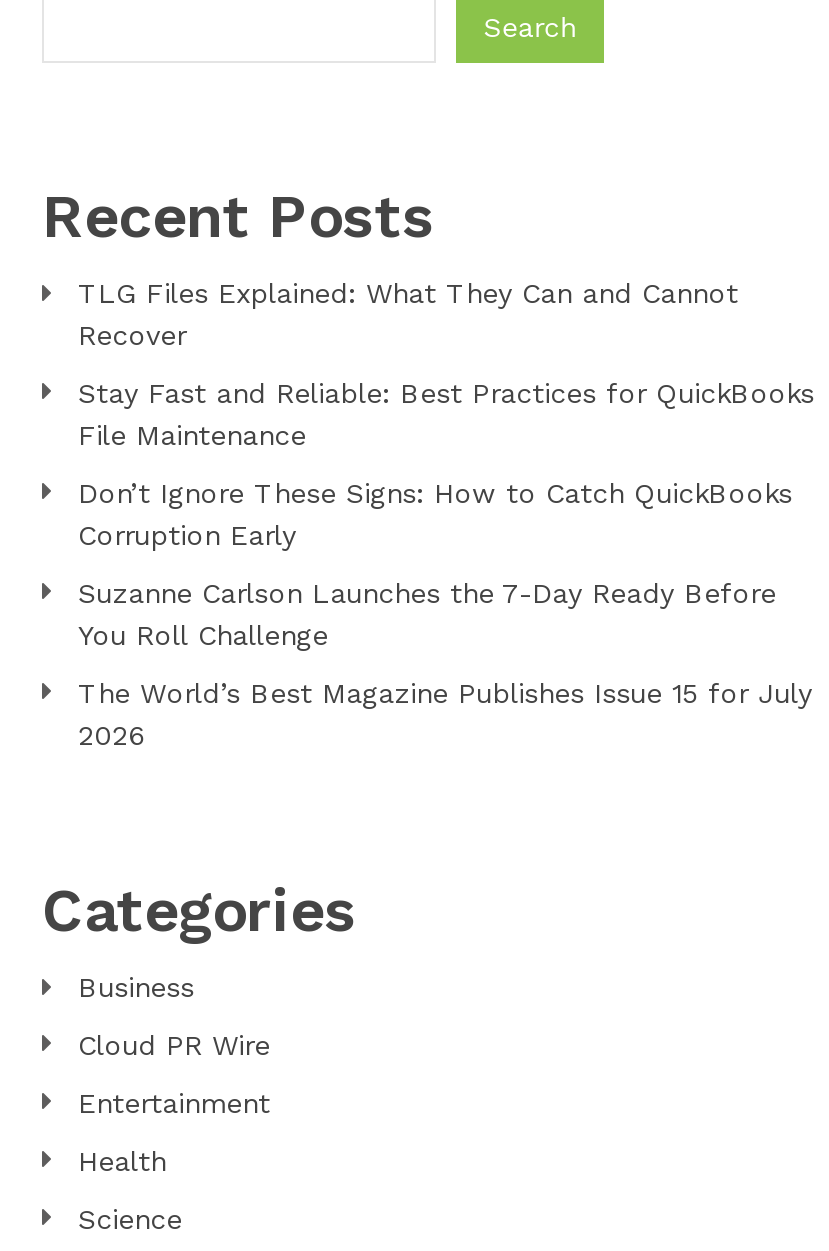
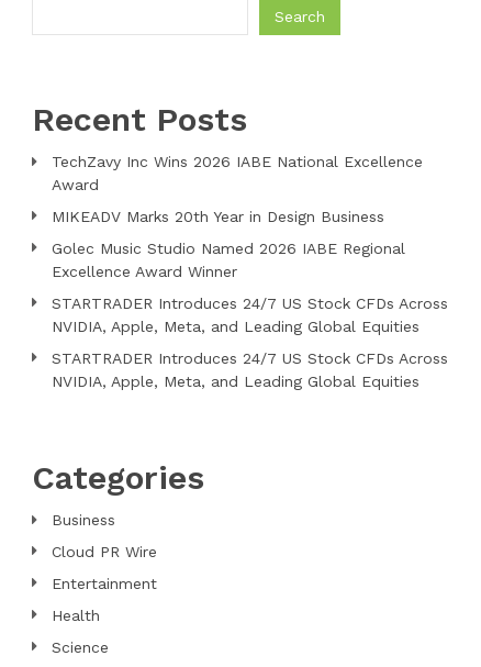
- TLG Files Explained: What They Can and Cannot
- Recover
+ TechZavy Inc Wins 2026 IABE National Excellence
+ Award

- Stay Fast and Reliable: Best Practices for QuickBooks
- File Maintenance
+ MIKEADV Marks 20th Year in Design Business

- Don’t Ignore These Signs: How to Catch QuickBooks
- Corruption Early
+ Golec Music Studio Named 2026 IABE Regional
+ Excellence Award Winner

- Suzanne Carlson Launches the 7-Day Ready Before
- You Roll Challenge
+ STARTRADER Introduces 24/7 US Stock CFDs Across
+ NVIDIA, Apple, Meta, and Leading Global Equities

- The World’s Best Magazine Publishes Issue 15 for July
- 2026
+ STARTRADER Introduces 24/7 US Stock CFDs Across
+ NVIDIA, Apple, Meta, and Leading Global Equities
